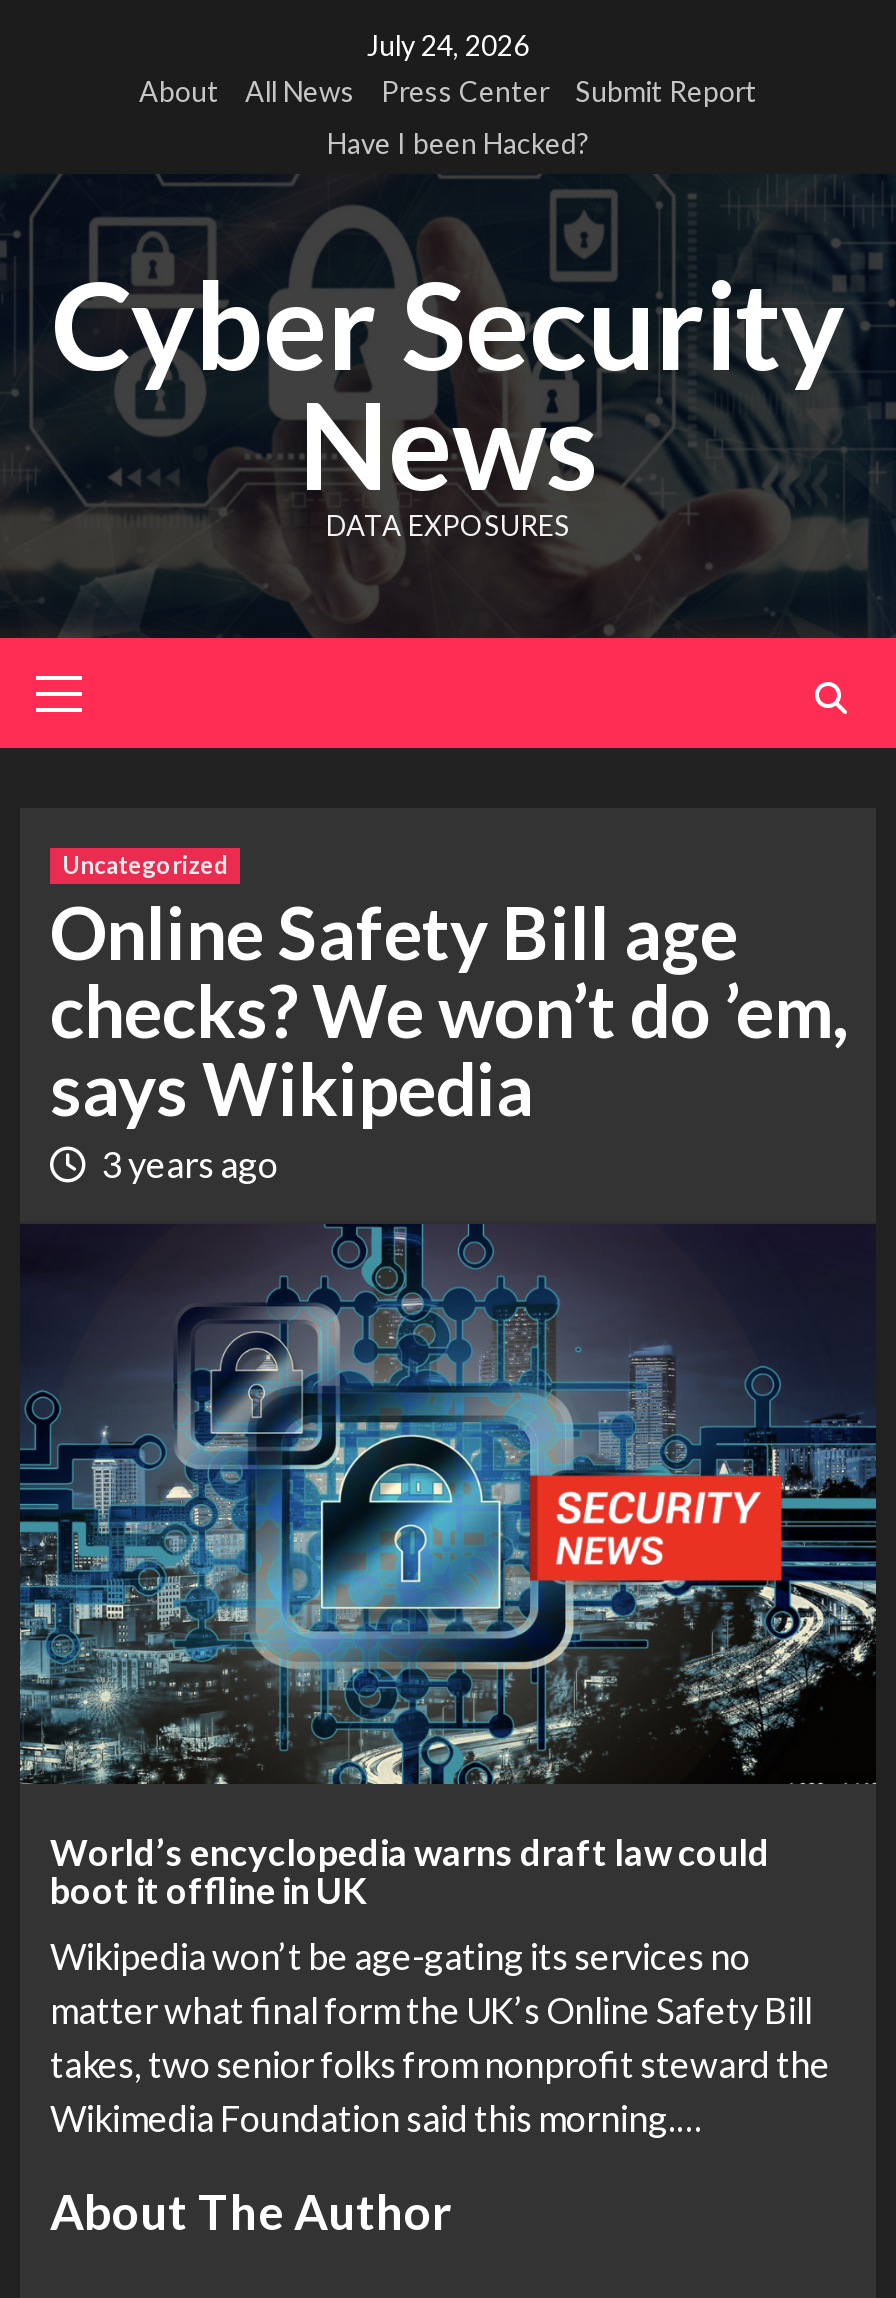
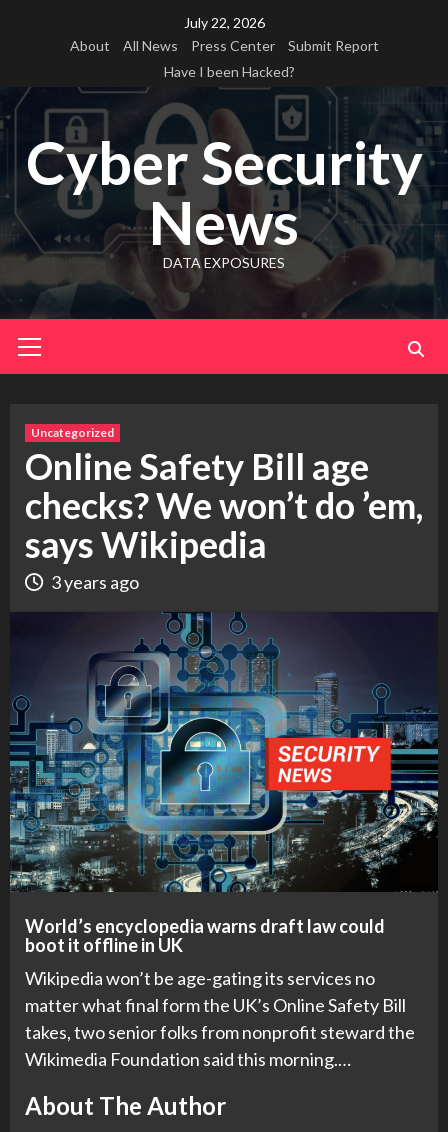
- July 24, 2026
+ July 22, 2026
